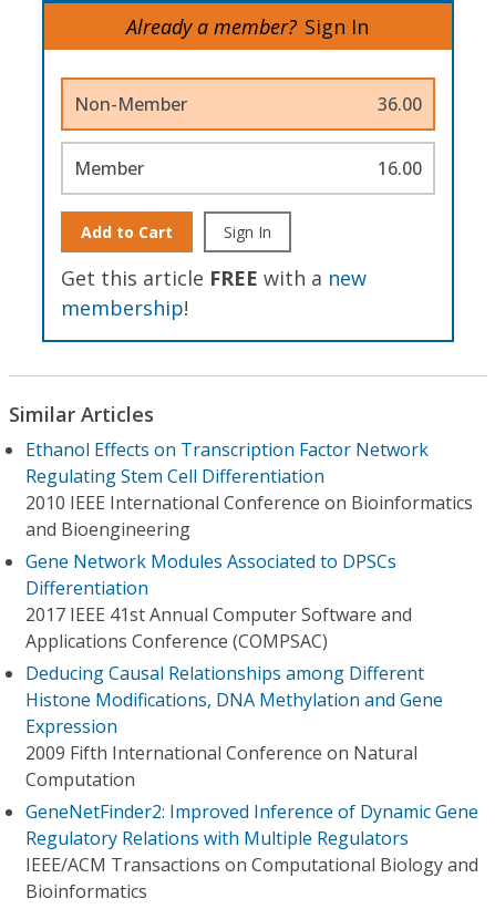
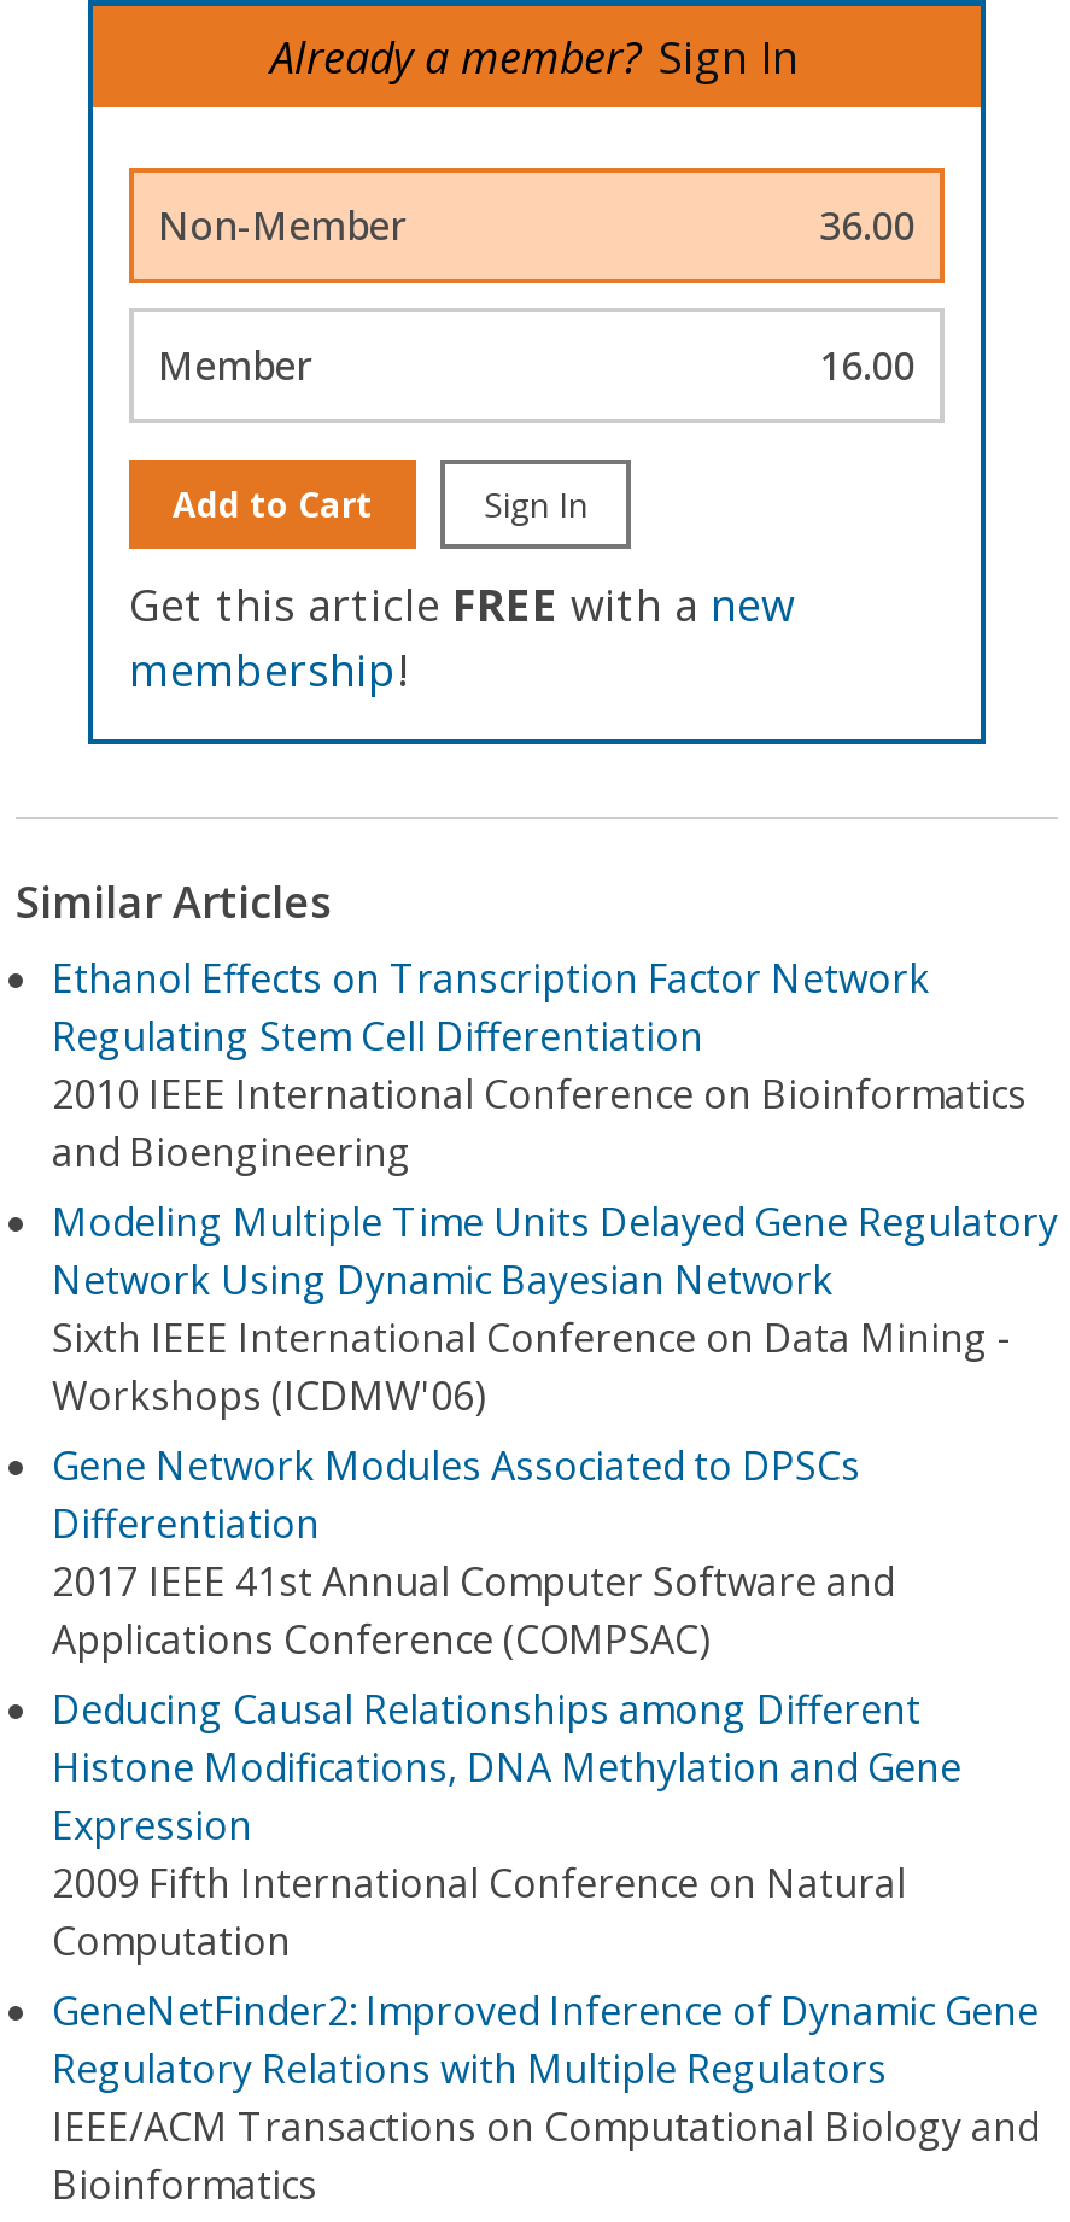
+ Modeling Multiple Time Units Delayed Gene Regulatory
+ Network Using Dynamic Bayesian Network
+ Sixth IEEE International Conference on Data Mining -
+ Workshops (ICDMW'06)
